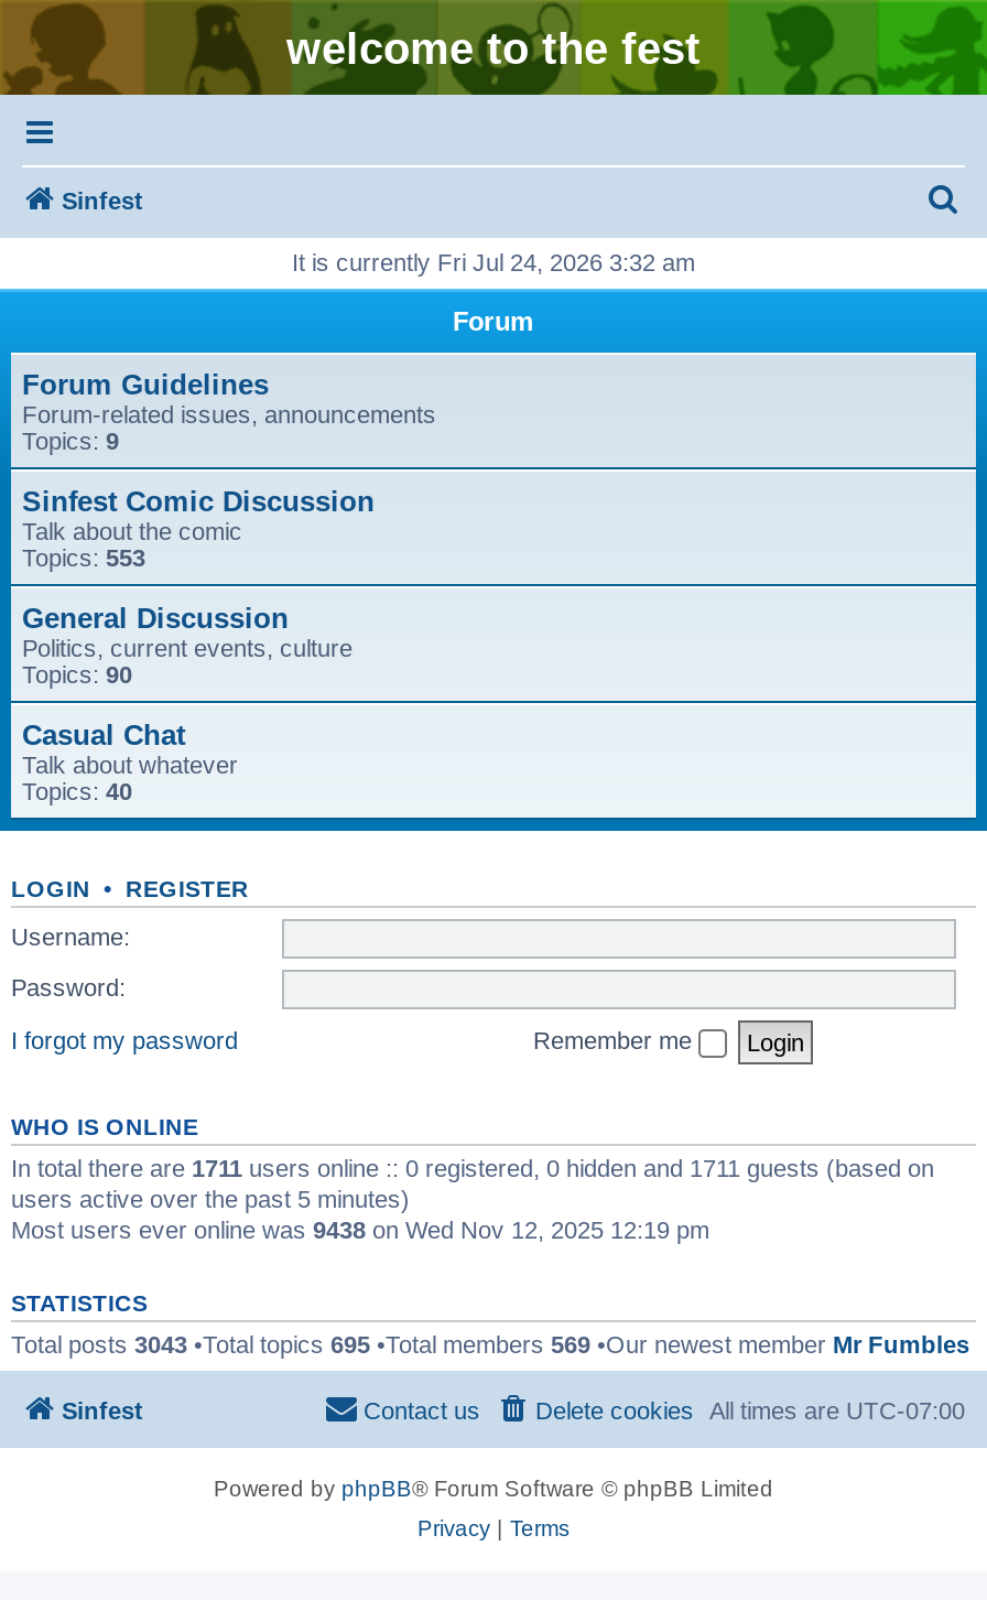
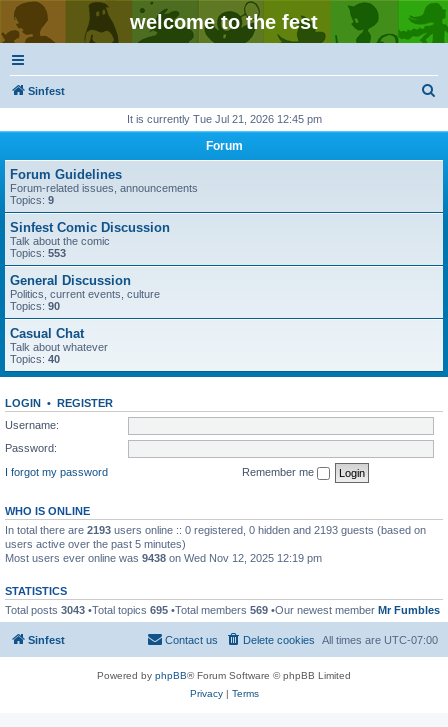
- It is currently Fri Jul 24, 2026 3:32 am
+ It is currently Tue Jul 21, 2026 12:45 pm

- In total there are 1711 users online :: 0 registered, 0 hidden and 1711 guests (based on
+ In total there are 2193 users online :: 0 registered, 0 hidden and 2193 guests (based on
